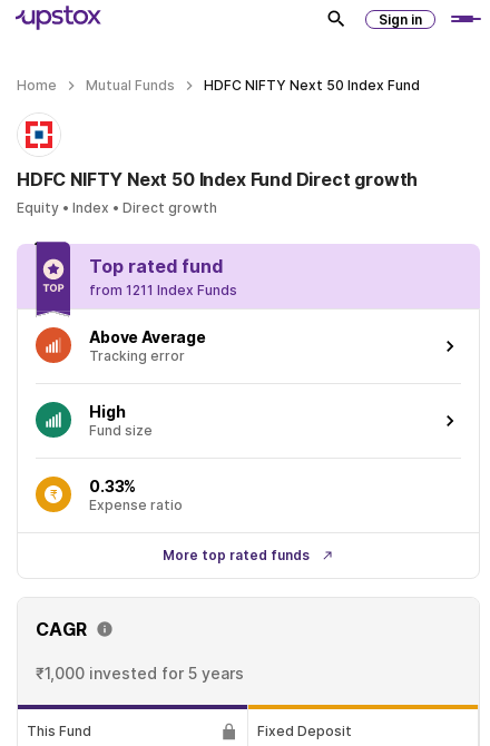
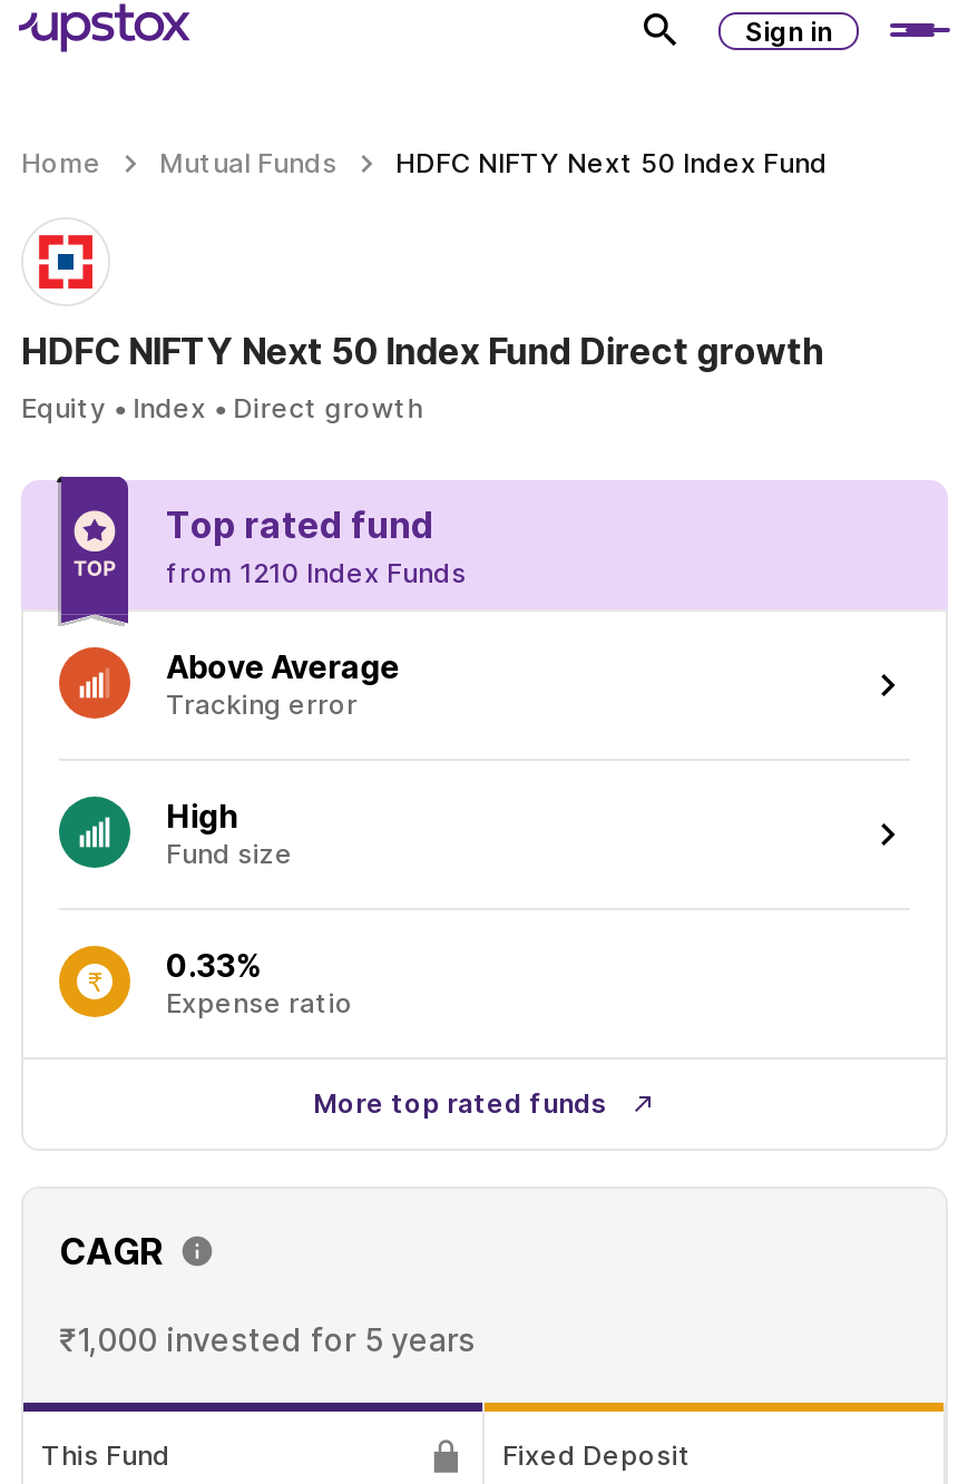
- from 1211 Index Funds
+ from 1210 Index Funds
